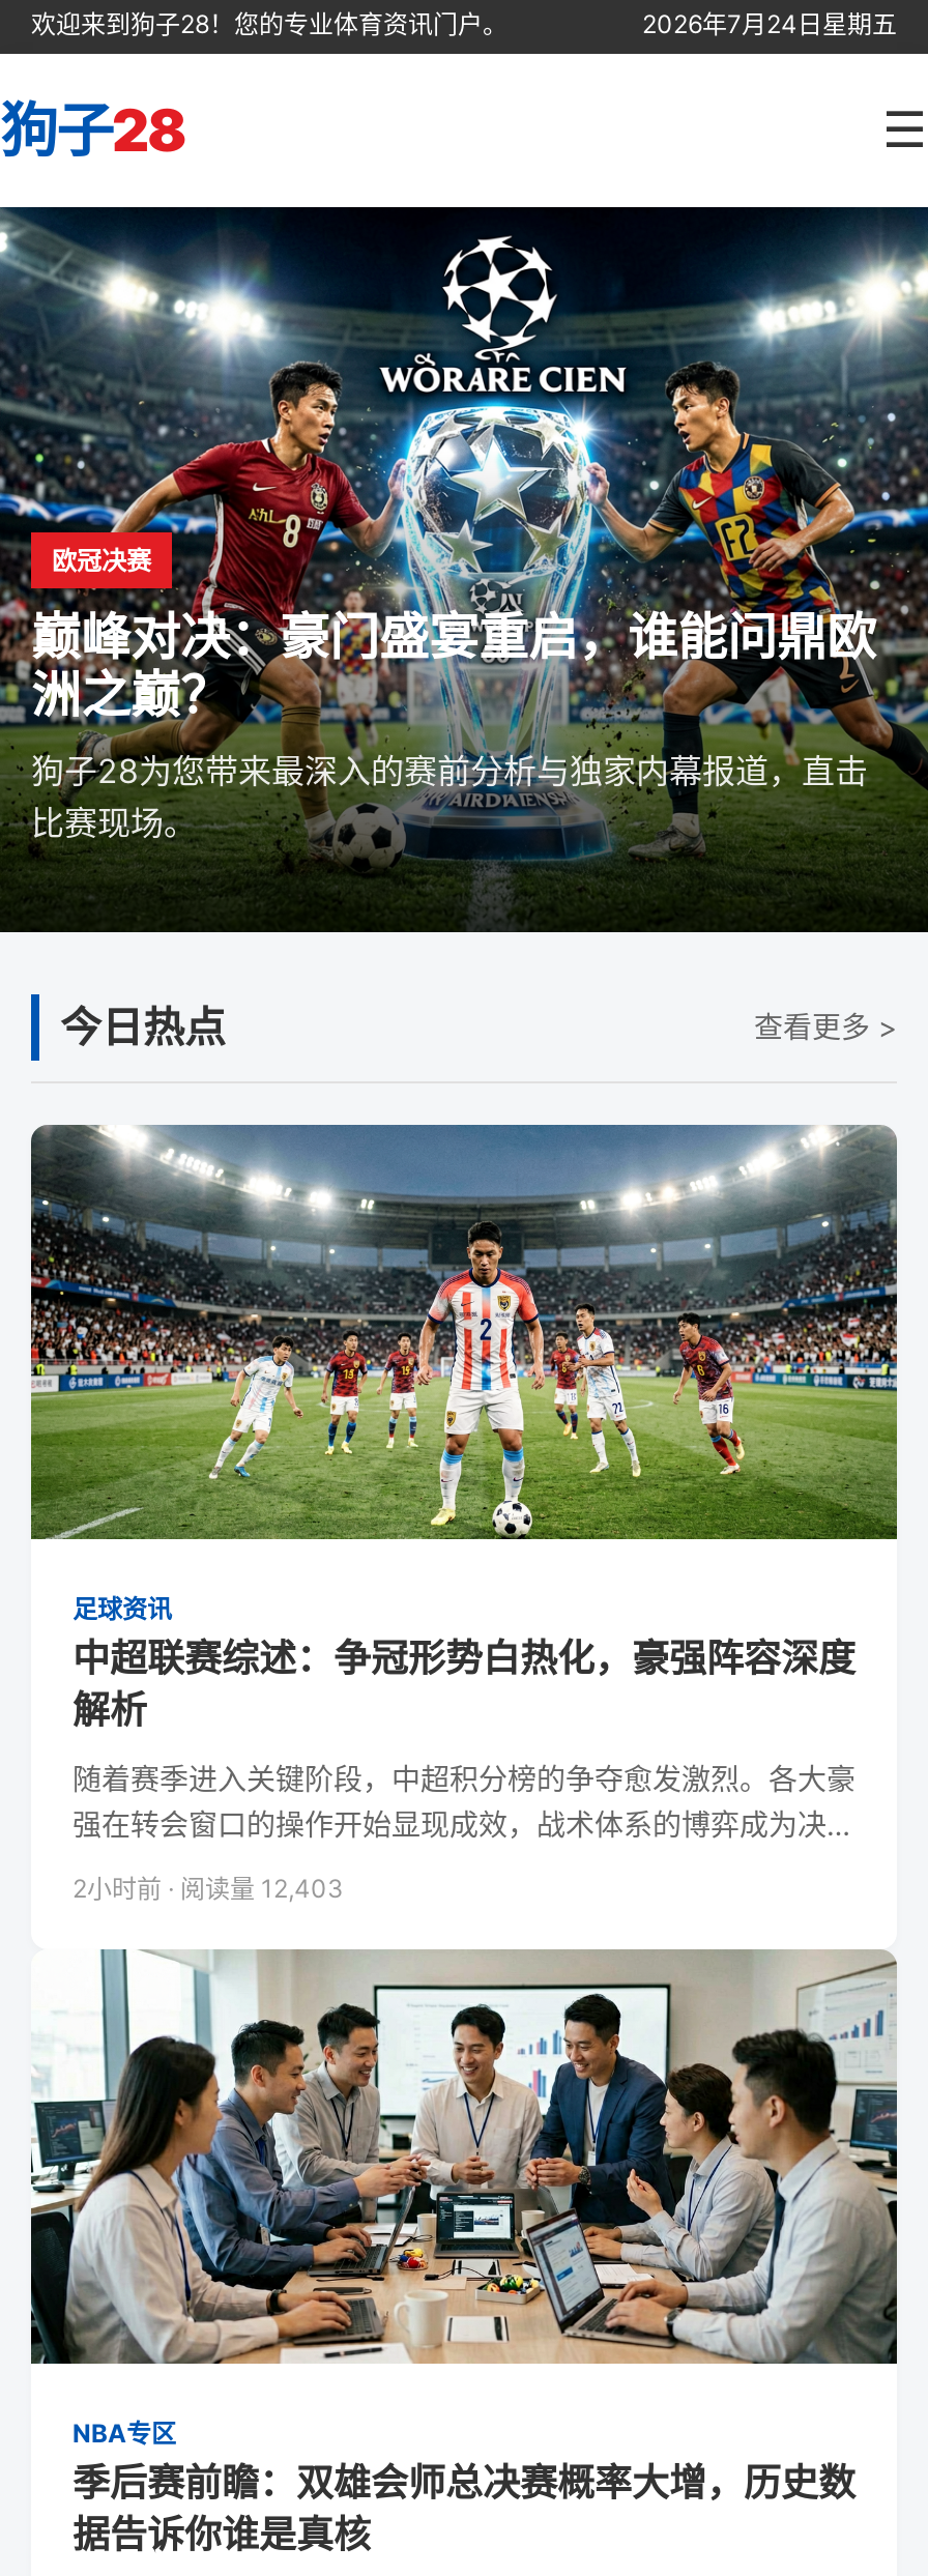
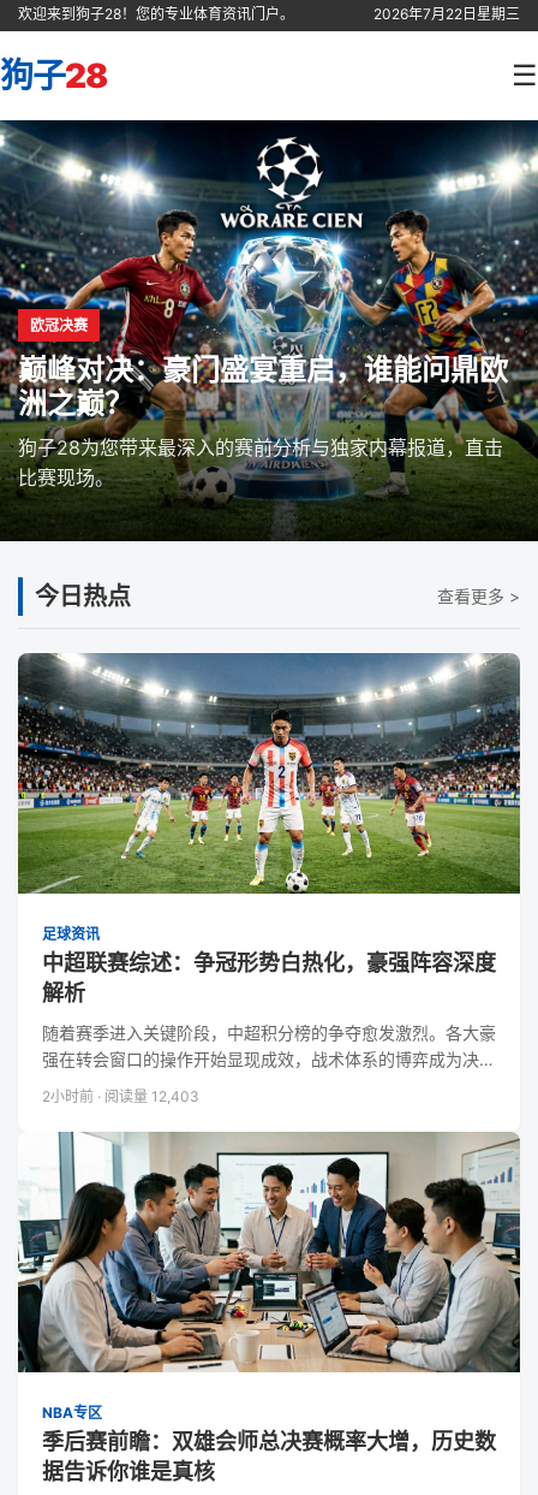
- 2026年7月24日星期五
+ 2026年7月22日星期三
